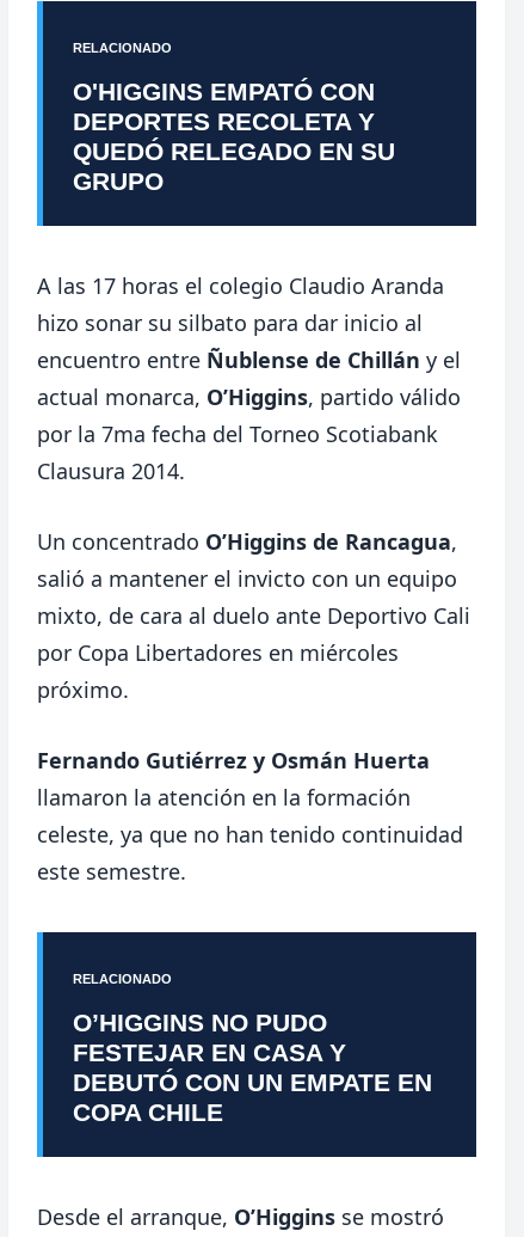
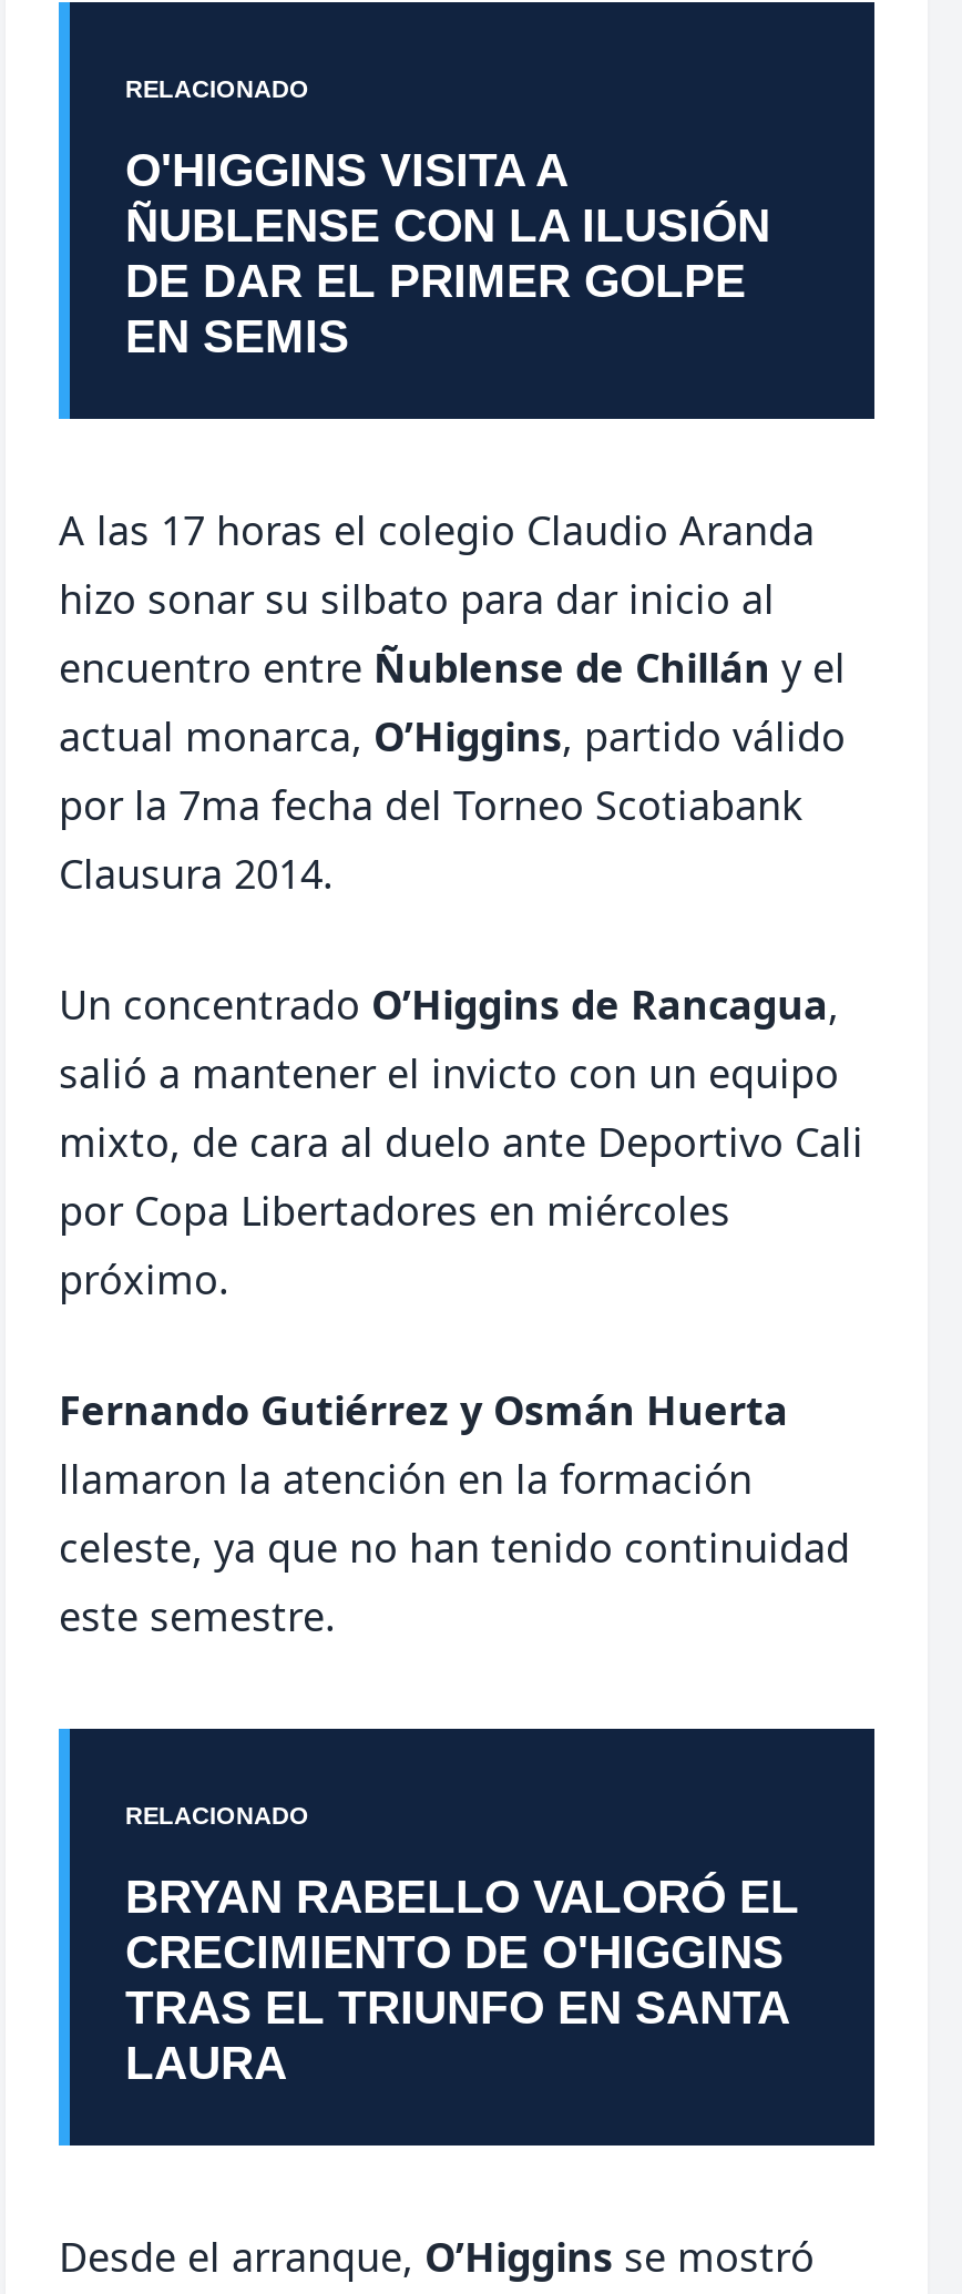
- O'HIGGINS EMPATÓ CON
- DEPORTES RECOLETA Y
- QUEDÓ RELEGADO EN SU
- GRUPO
+ O'HIGGINS VISITA A
+ ÑUBLENSE CON LA ILUSIÓN
+ DE DAR EL PRIMER GOLPE
+ EN SEMIS

- O’HIGGINS NO PUDO
- FESTEJAR EN CASA Y
- DEBUTÓ CON UN EMPATE EN
- COPA CHILE
+ BRYAN RABELLO VALORÓ EL
+ CRECIMIENTO DE O'HIGGINS
+ TRAS EL TRIUNFO EN SANTA
+ LAURA
